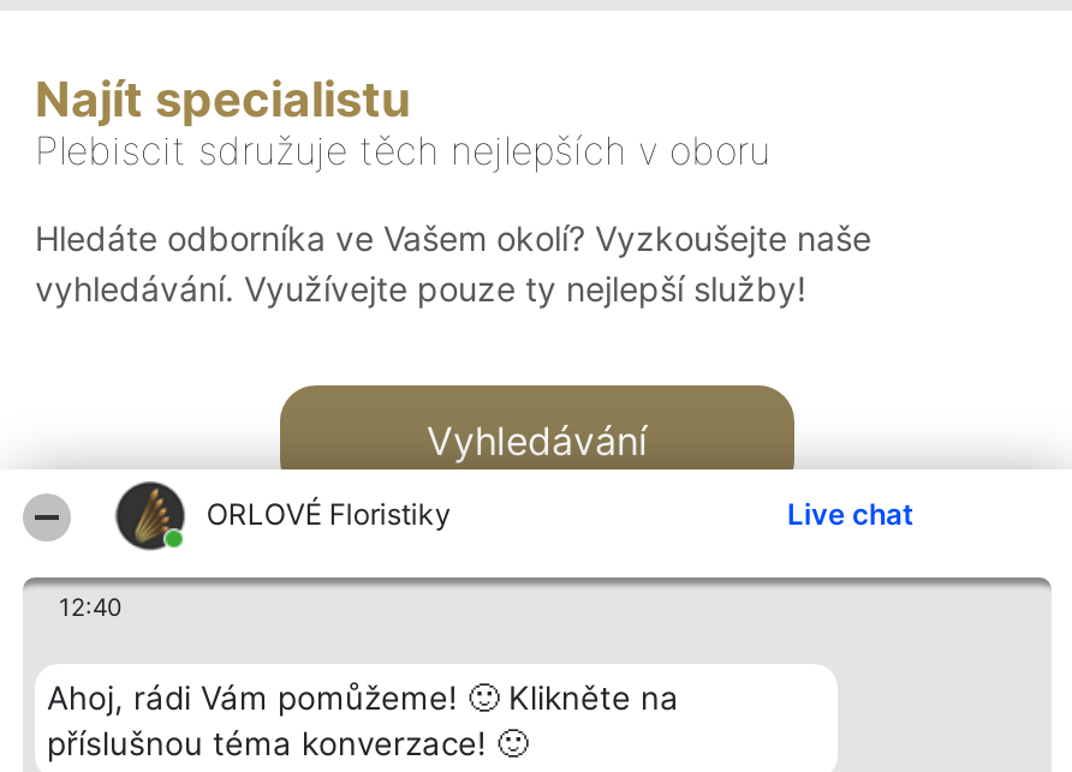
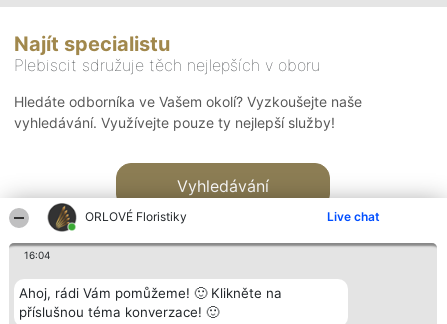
- 12:40
+ 16:04
